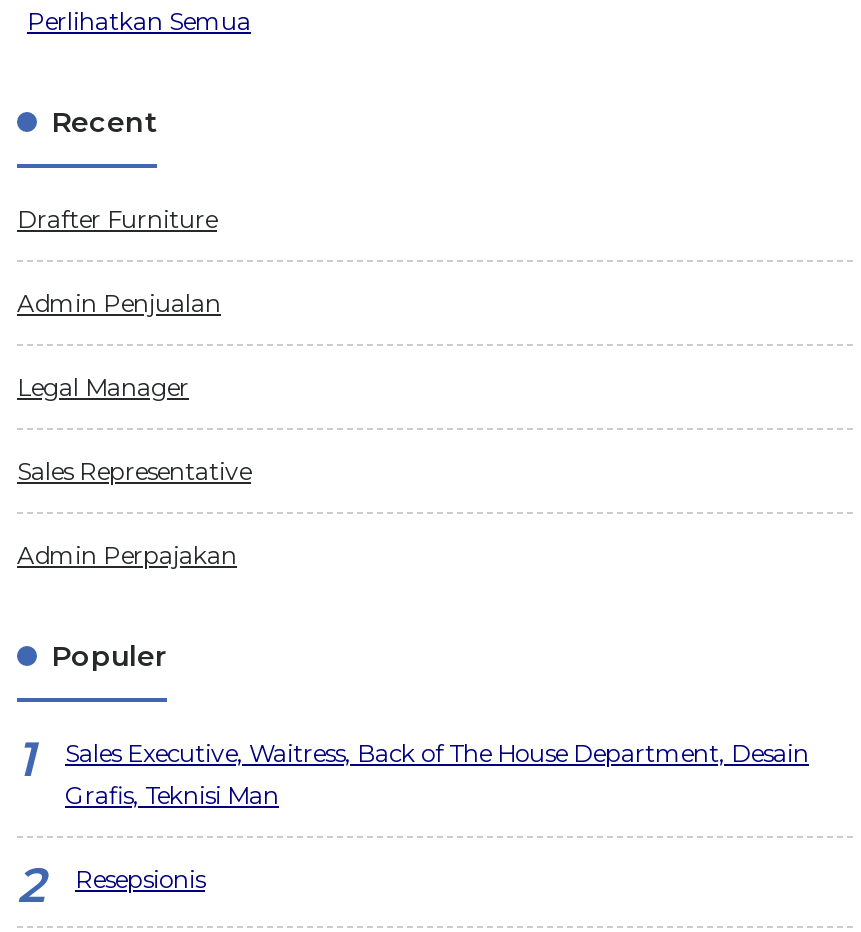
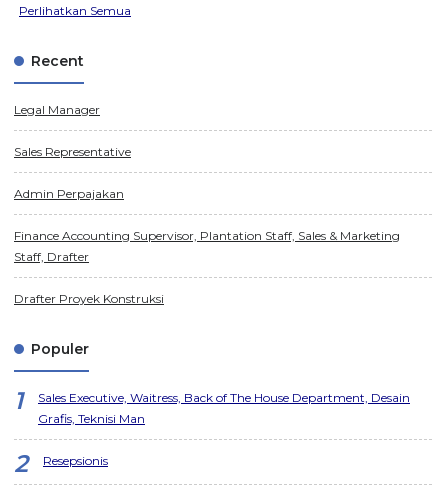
- Drafter Furniture
- Admin Penjualan

moved up: Legal Manager | Sales Representative | Admin Perpajakan

+ Finance Accounting Supervisor, Plantation Staff, Sales & Marketing
+ Staff, Drafter
+ Drafter Proyek Konstruksi
